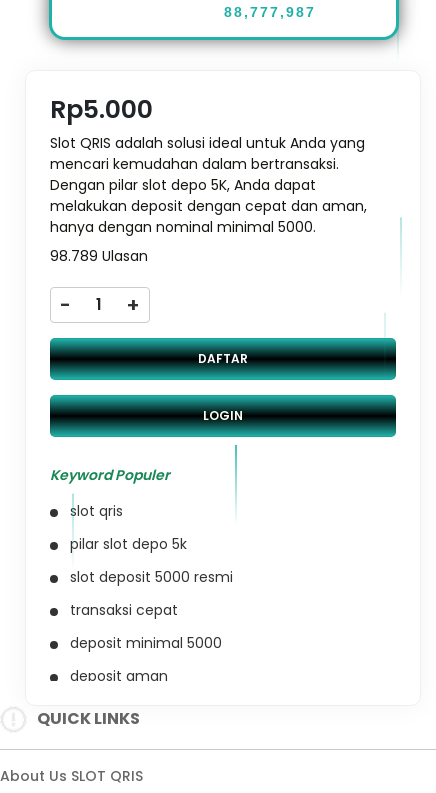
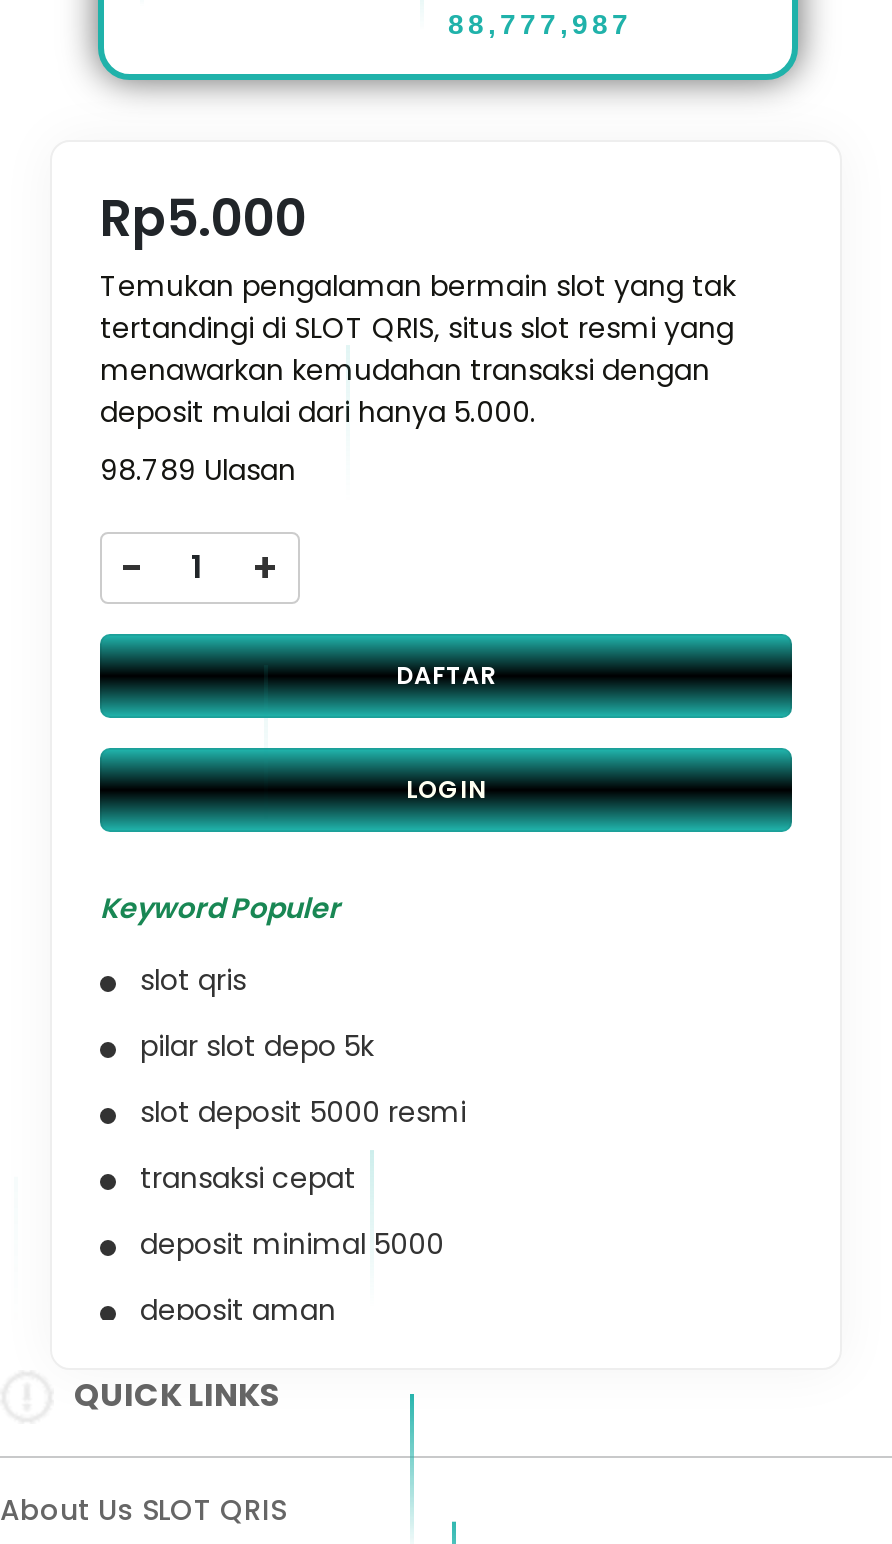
- Slot QRIS adalah solusi ideal untuk Anda yang
- mencari kemudahan dalam bertransaksi.
- Dengan pilar slot depo 5K, Anda dapat
- melakukan deposit dengan cepat dan aman,
- hanya dengan nominal minimal 5000.
+ Temukan pengalaman bermain slot yang tak
+ tertandingi di SLOT QRIS, situs slot resmi yang
+ menawarkan kemudahan transaksi dengan
+ deposit mulai dari hanya 5.000.
